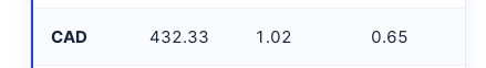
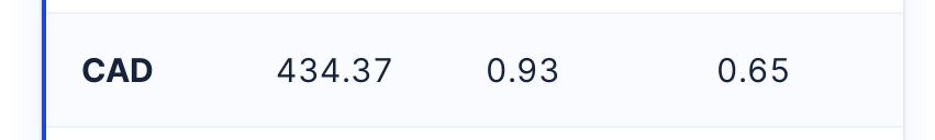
- 432.33
+ 434.37

- 1.02
+ 0.93
